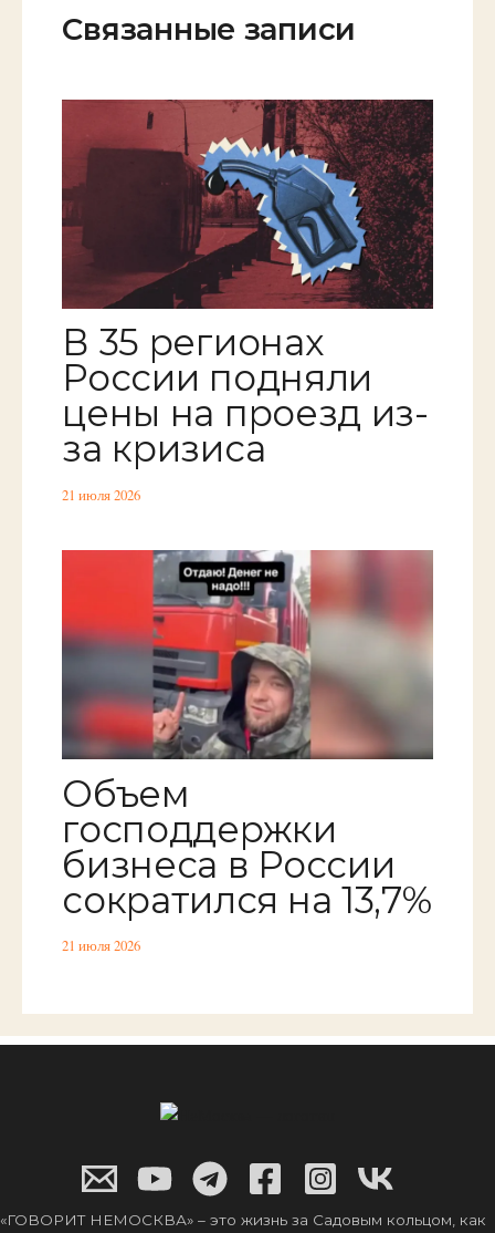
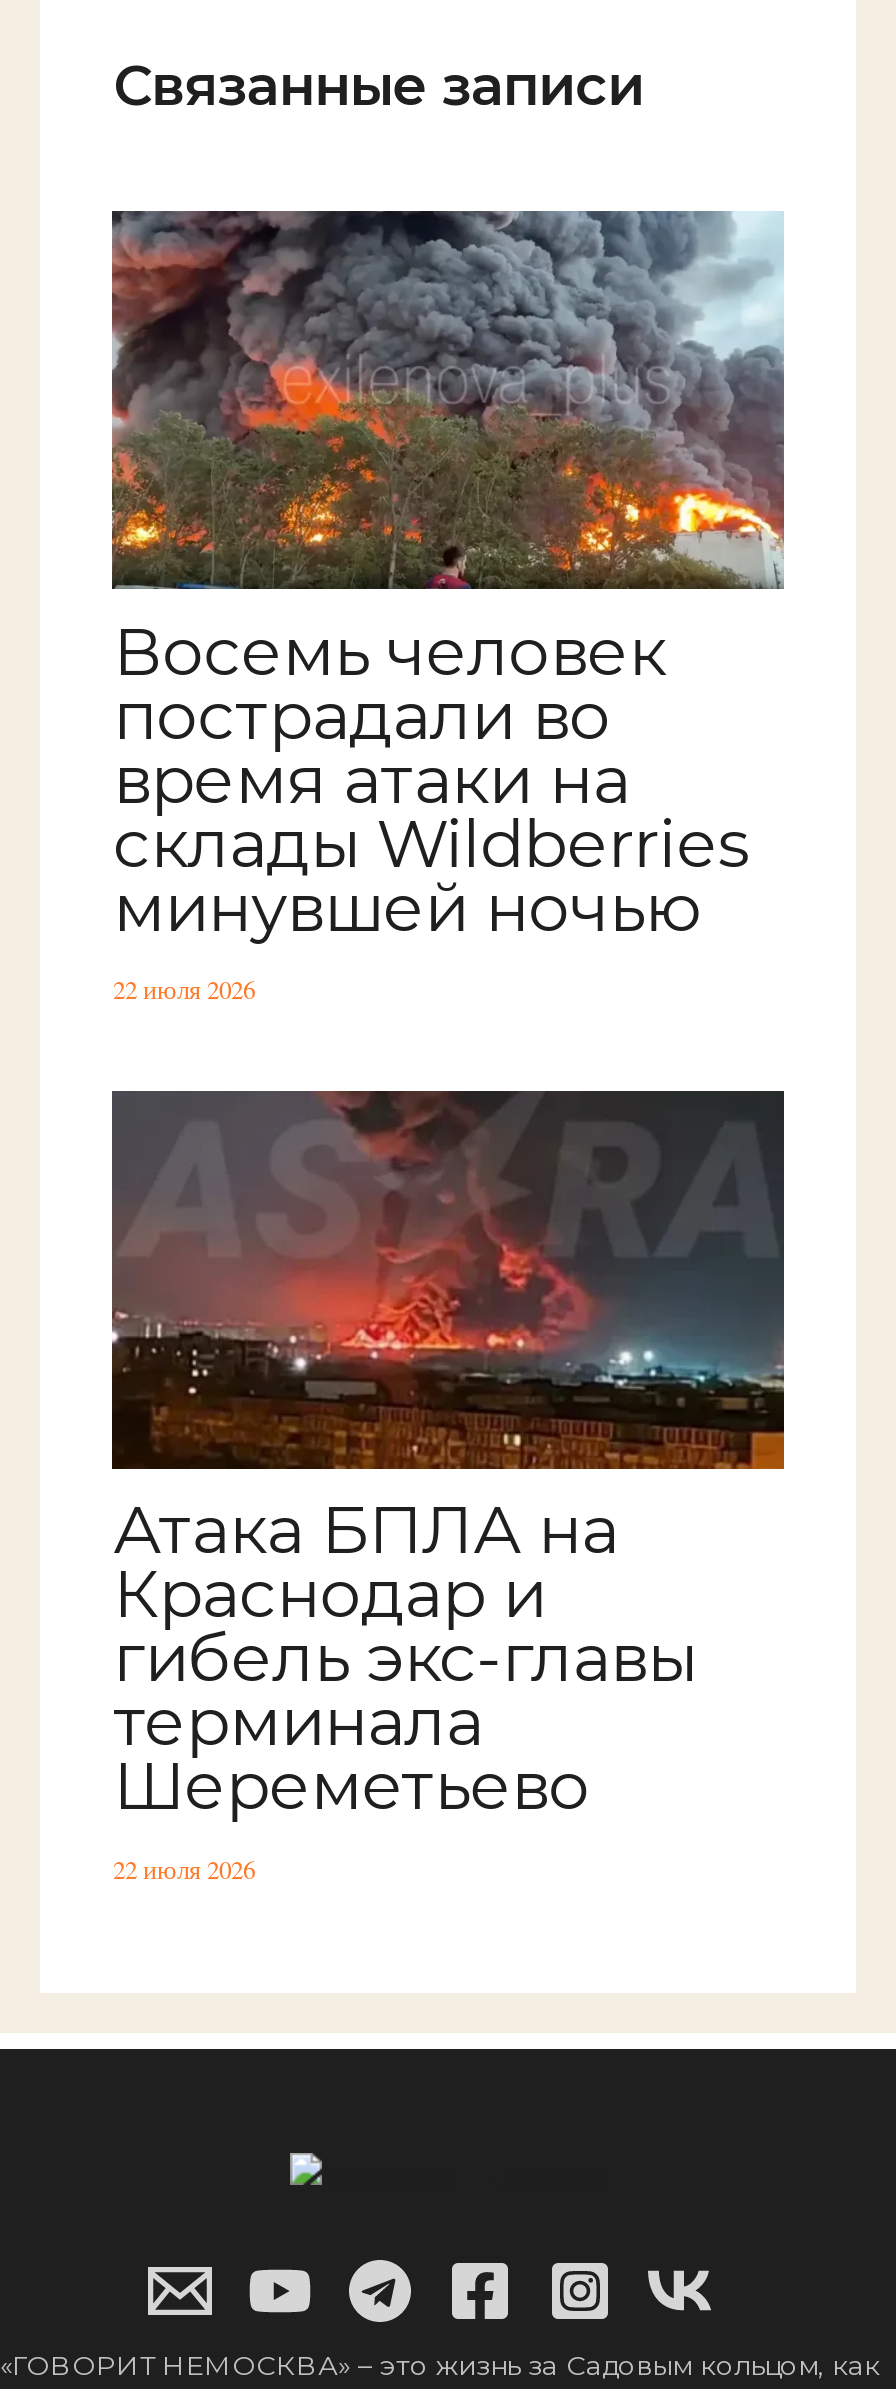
- [image]
- В 35 регионах
- России подняли
- цены на проезд из-
- за кризиса
- 21 июля 2026
+ [image]
+ Восемь человек
+ пострадали во
+ время атаки на
+ склады Wildberries
+ минувшей ночью
+ 22 июля 2026

- [image]
- Объем
- господдержки
- бизнеса в России
- сократился на 13,7%
- 21 июля 2026
+ [image]
+ Атака БПЛА на
+ Краснодар и
+ гибель экс-главы
+ терминала
+ Шереметьево
+ 22 июля 2026
